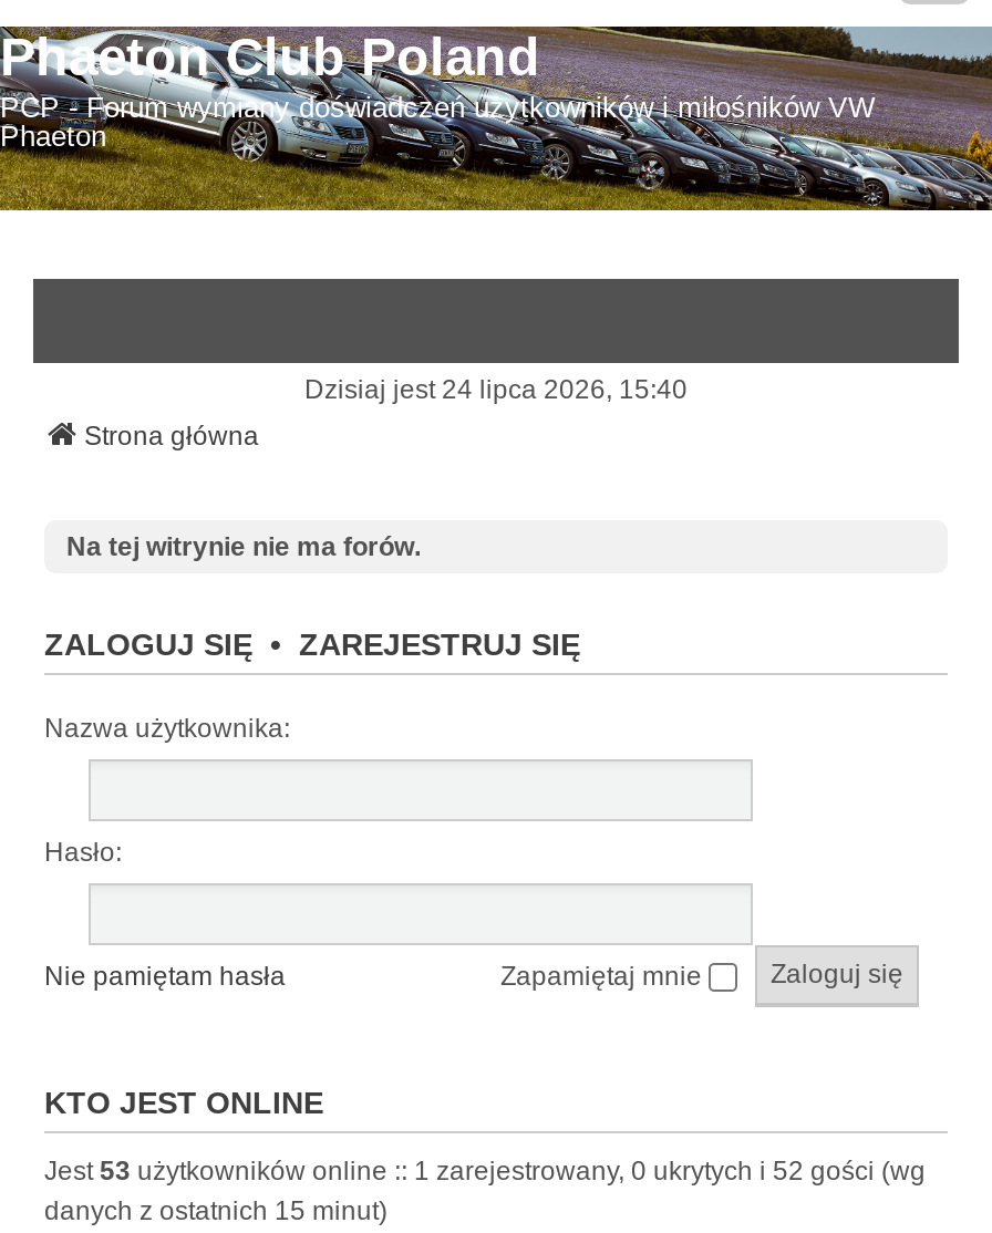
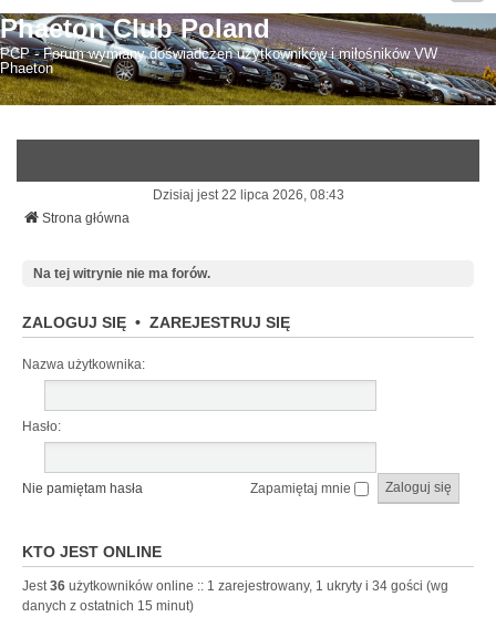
- Dzisiaj jest 24 lipca 2026, 15:40
+ Dzisiaj jest 22 lipca 2026, 08:43

- Jest 53 użytkowników online :: 1 zarejestrowany, 0 ukrytych i 52 gości (wg
+ Jest 36 użytkowników online :: 1 zarejestrowany, 1 ukryty i 34 gości (wg
